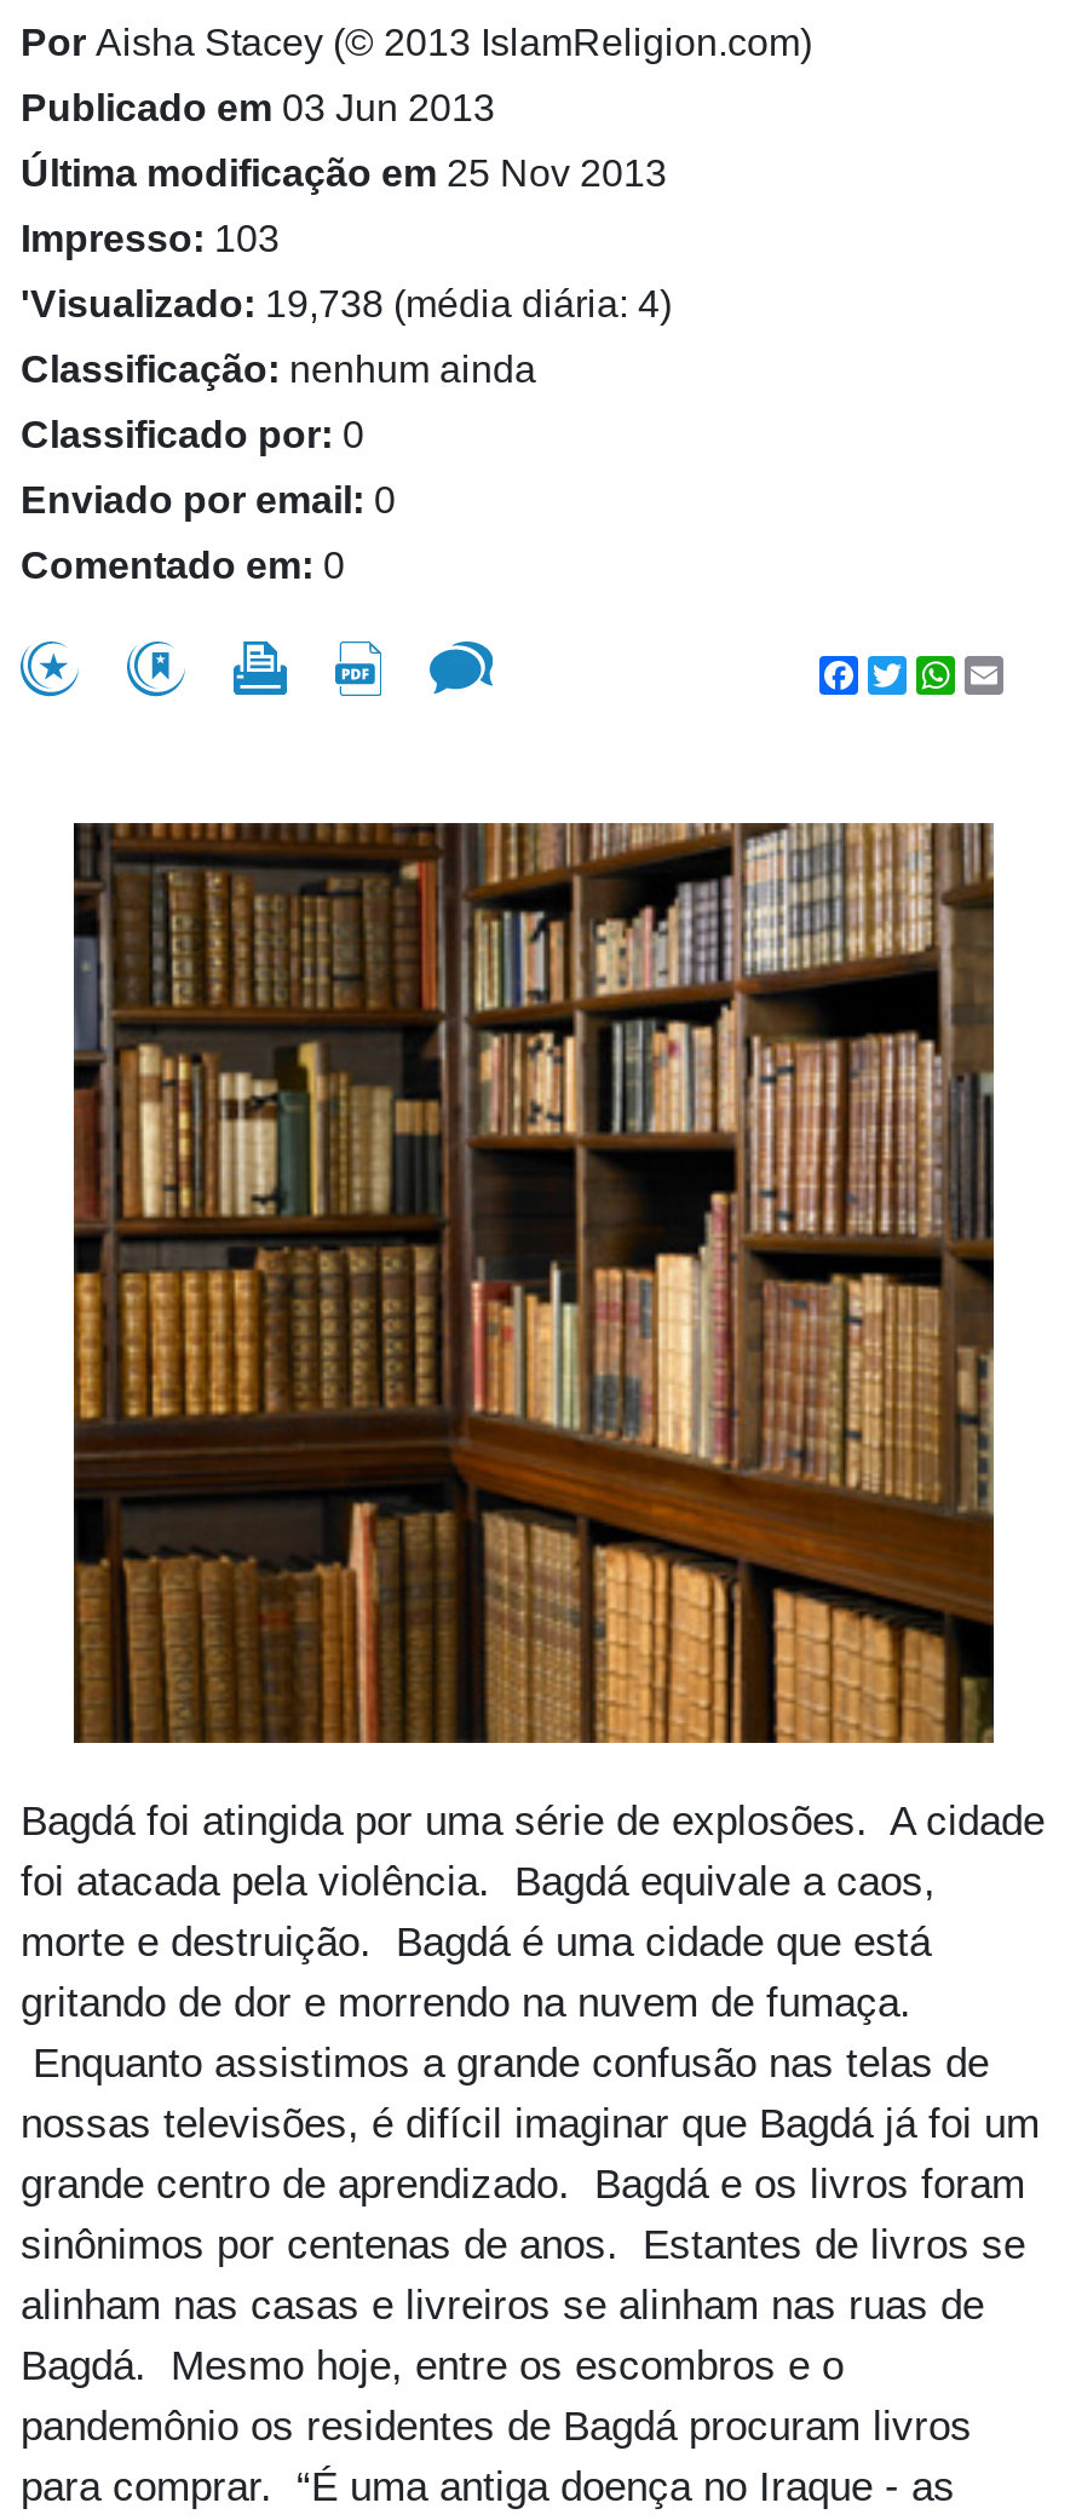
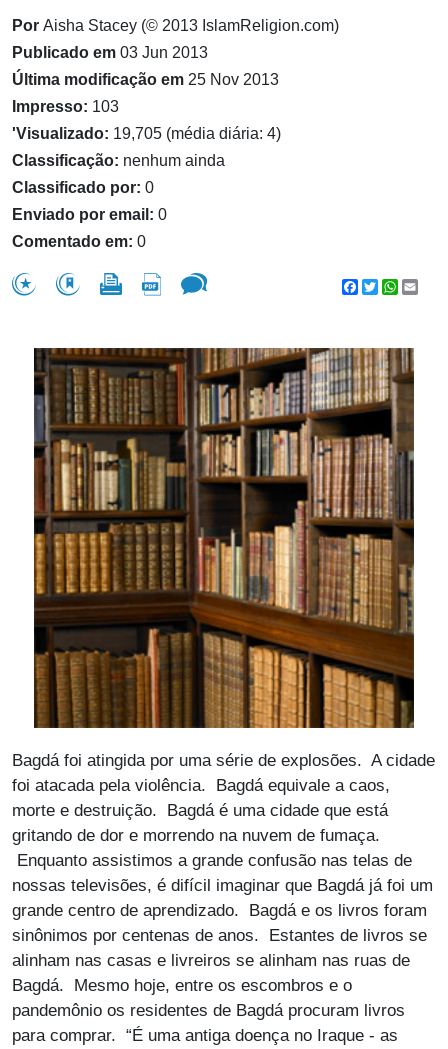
- 'Visualizado: 19,738 (média diária: 4)
+ 'Visualizado: 19,705 (média diária: 4)
